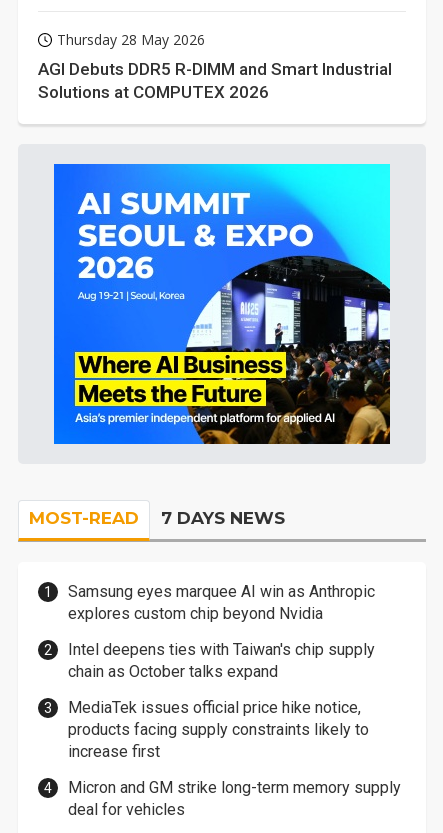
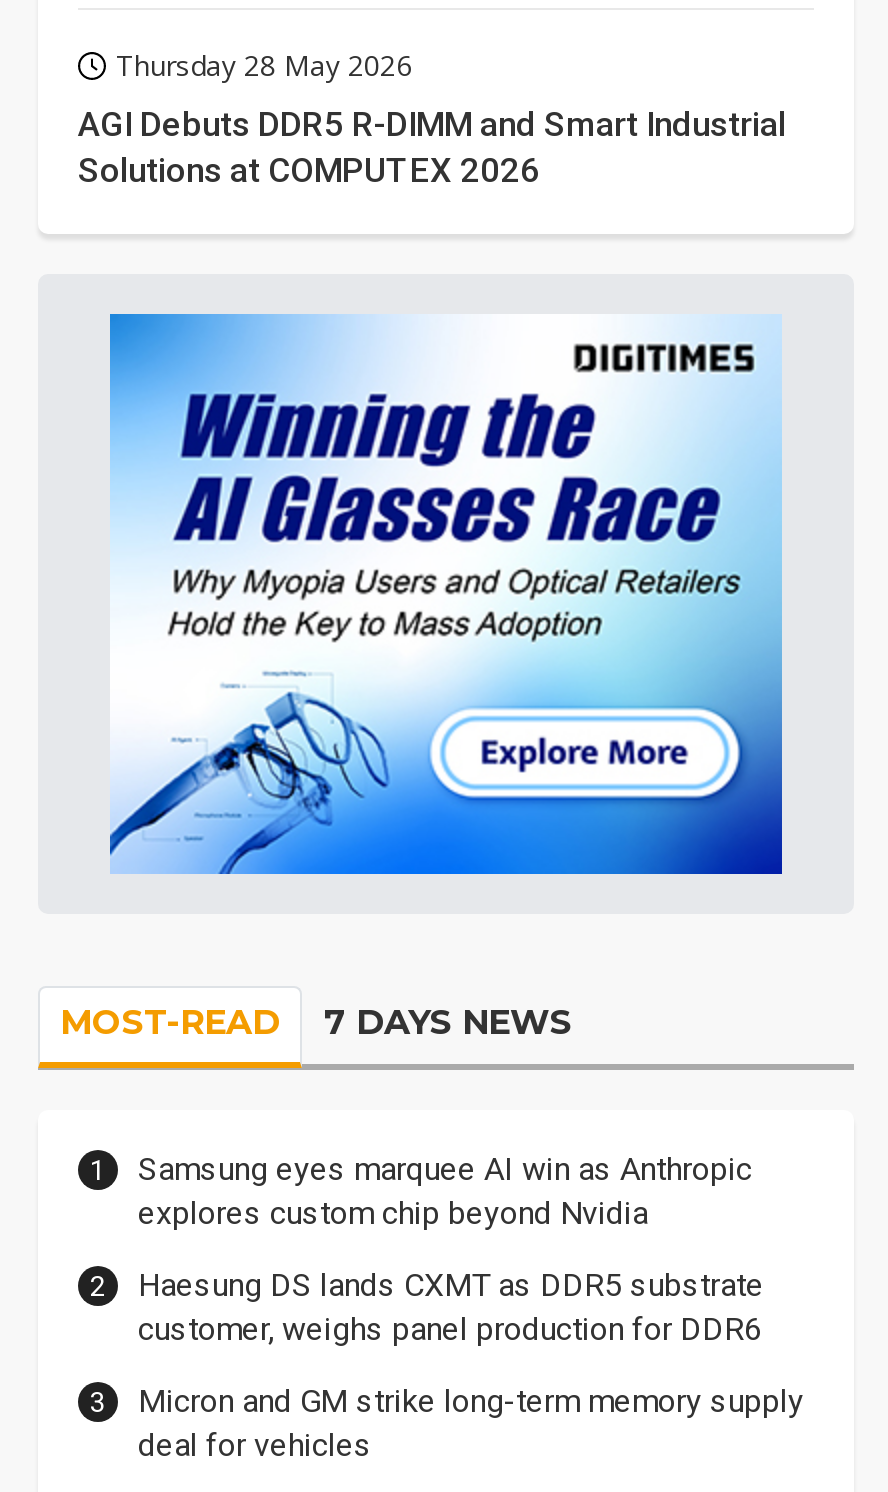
- [image]
+ [image]

- Intel deepens ties with Taiwan's chip supply
- chain as October talks expand
- MediaTek issues official price hike notice,
- products facing supply constraints likely to
- increase first
+ Haesung DS lands CXMT as DDR5 substrate
+ customer, weighs panel production for DDR6
